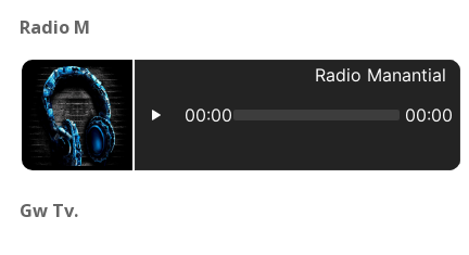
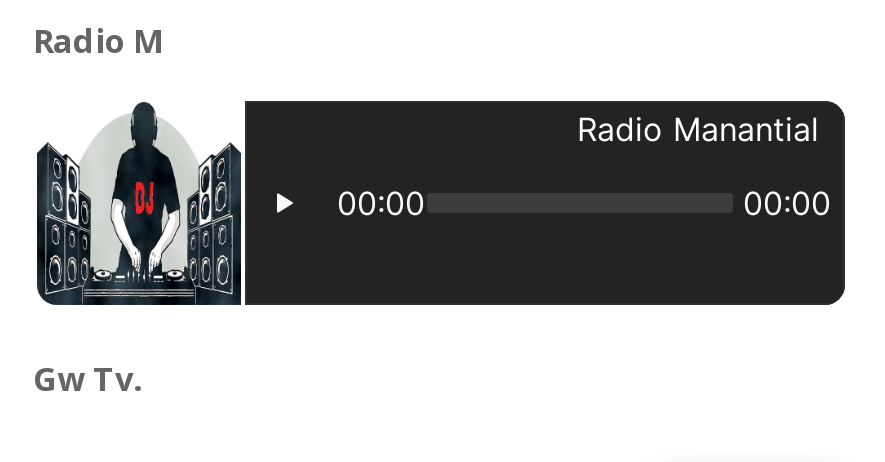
- [image]
+ [image]
